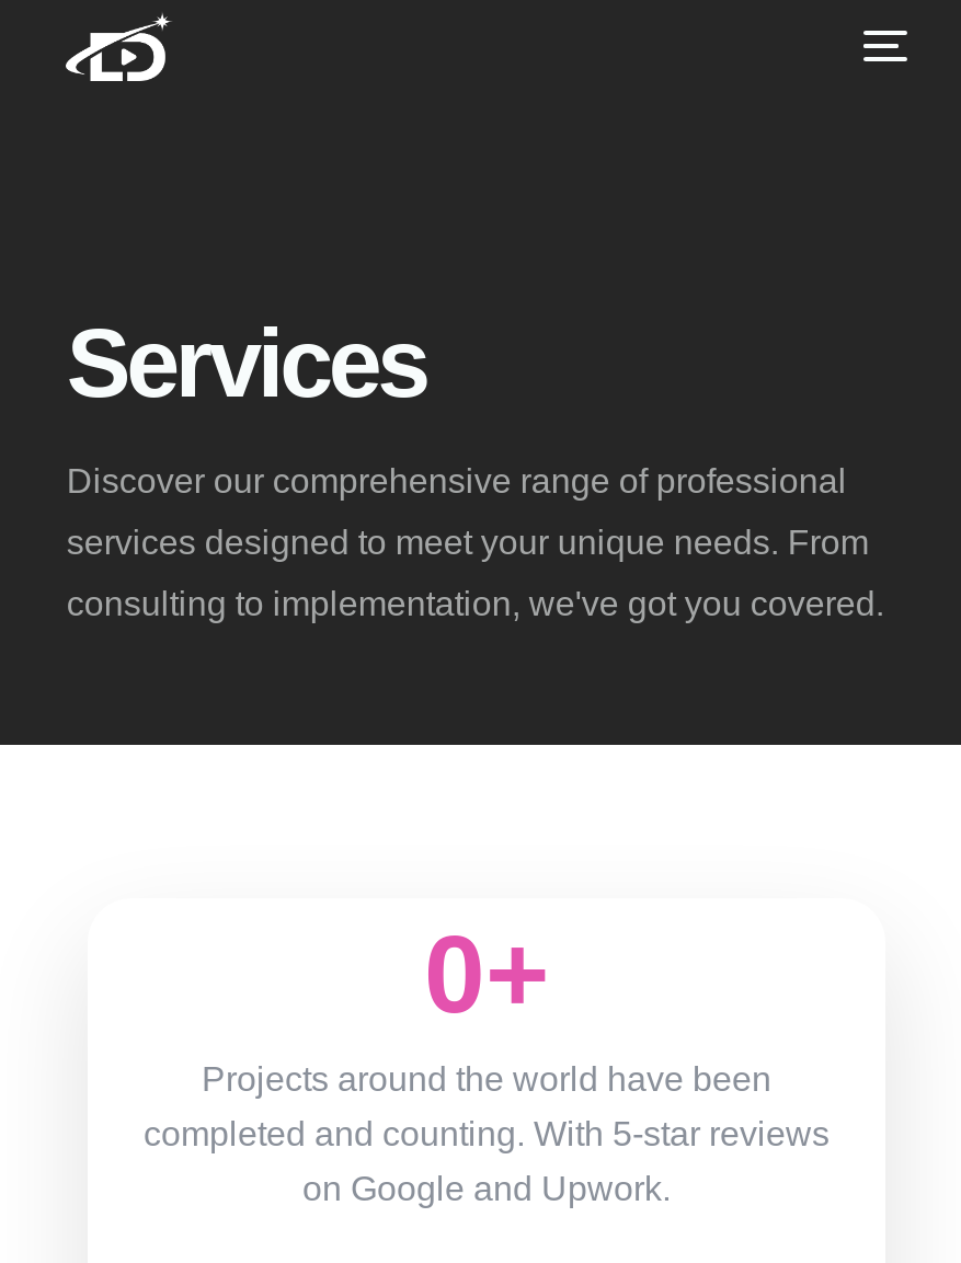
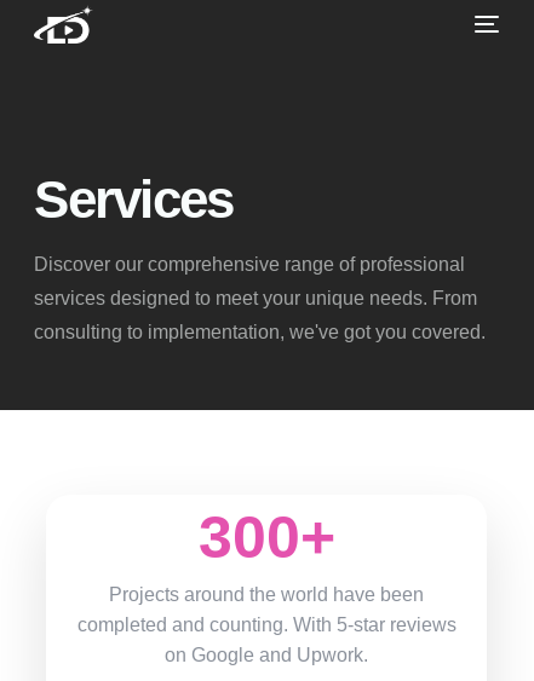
- 0+
+ 300+
